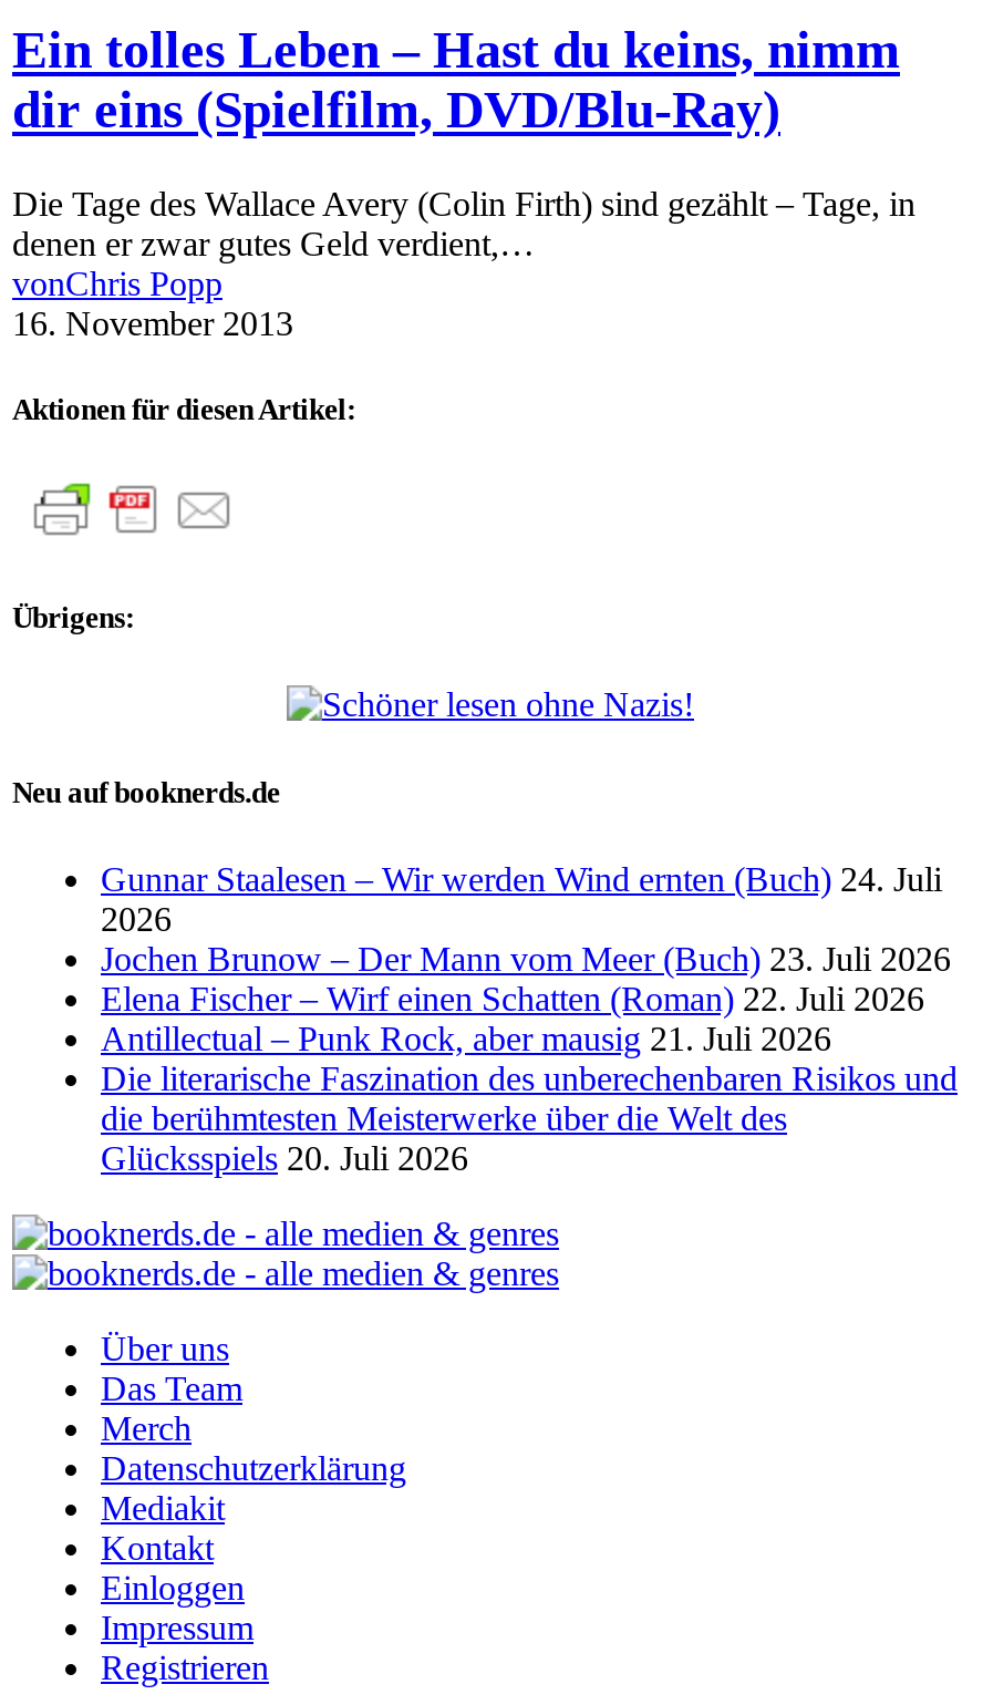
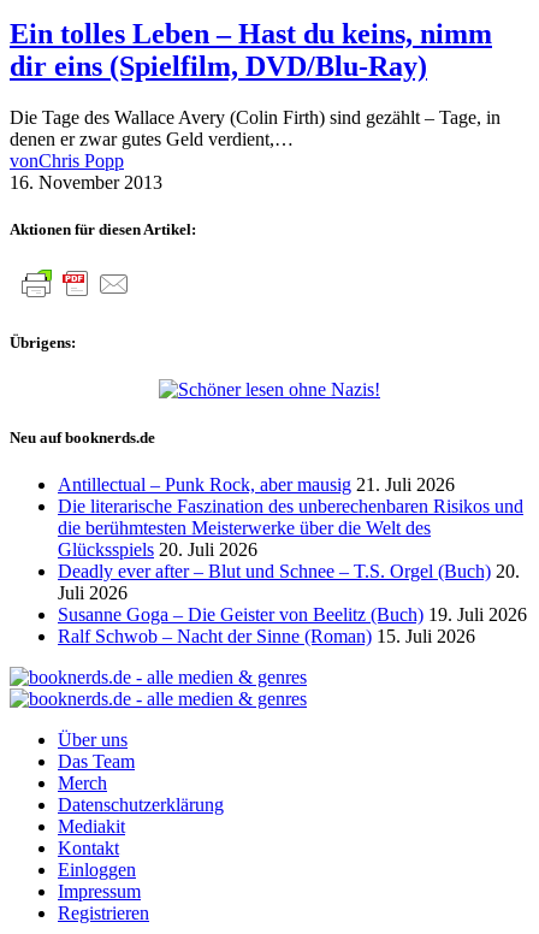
- Gunnar Staalesen – Wir werden Wind ernten (Buch) 24. Juli
- 2026
- Jochen Brunow – Der Mann vom Meer (Buch) 23. Juli 2026
- Elena Fischer – Wirf einen Schatten (Roman) 22. Juli 2026

moved up: Antillectual – Punk Rock, aber mausig 21. Juli 2026 | Die literarische Faszination des unberechenbaren Risikos und | die berühmtesten Meisterwerke über die Welt des | Glücksspiels 20. Juli 2026

+ Deadly ever after – Blut und Schnee – T.S. Orgel (Buch) 20.
+ Juli 2026
+ Susanne Goga – Die Geister von Beelitz (Buch) 19. Juli 2026
+ Ralf Schwob – Nacht der Sinne (Roman) 15. Juli 2026
